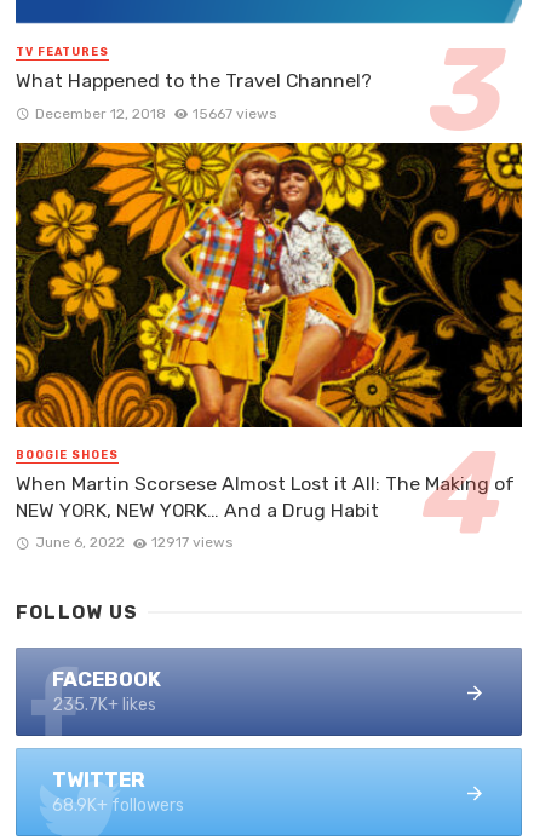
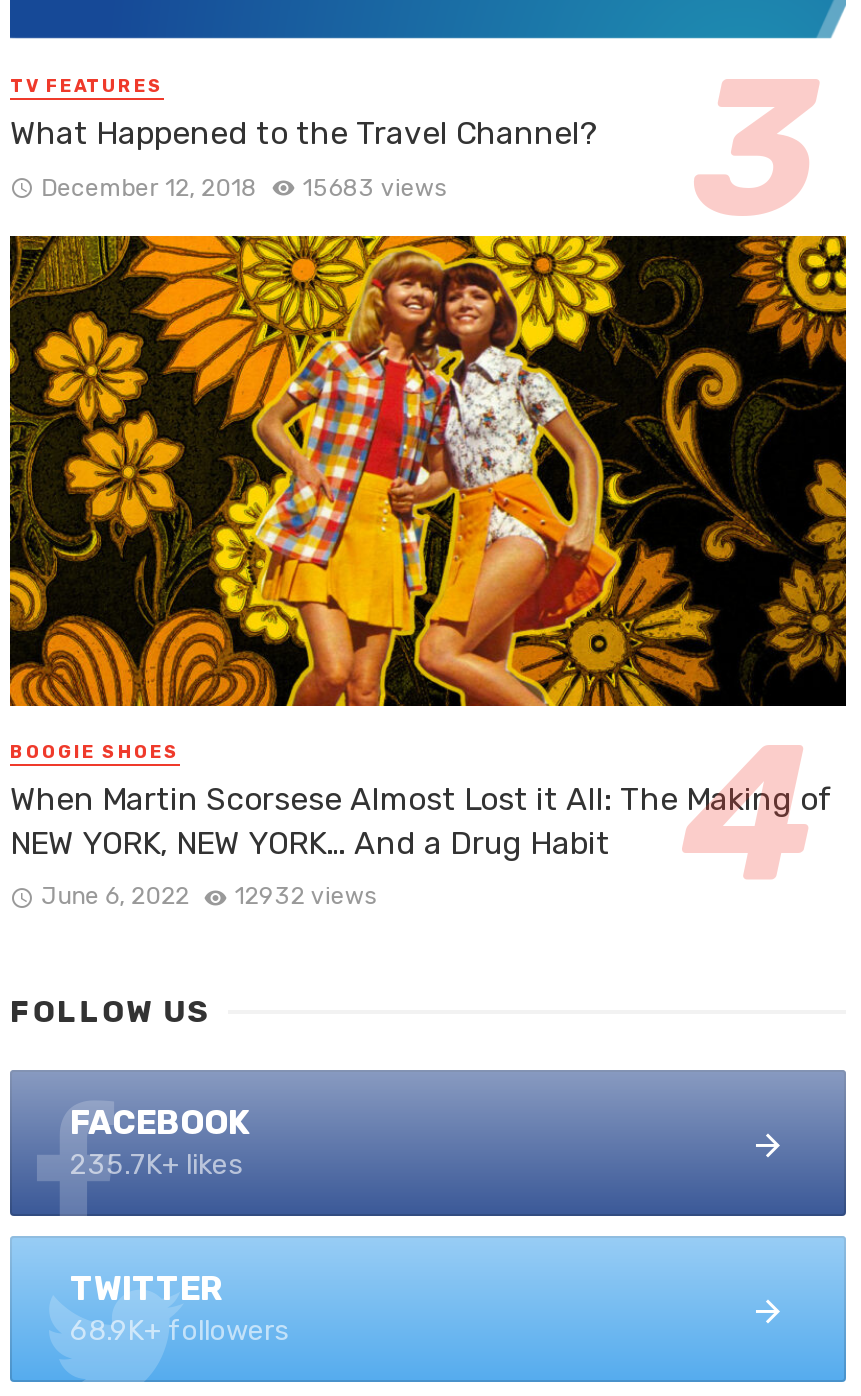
- December 12, 2018 15667 views
+ December 12, 2018 15683 views

- June 6, 2022 12917 views
+ June 6, 2022 12932 views
